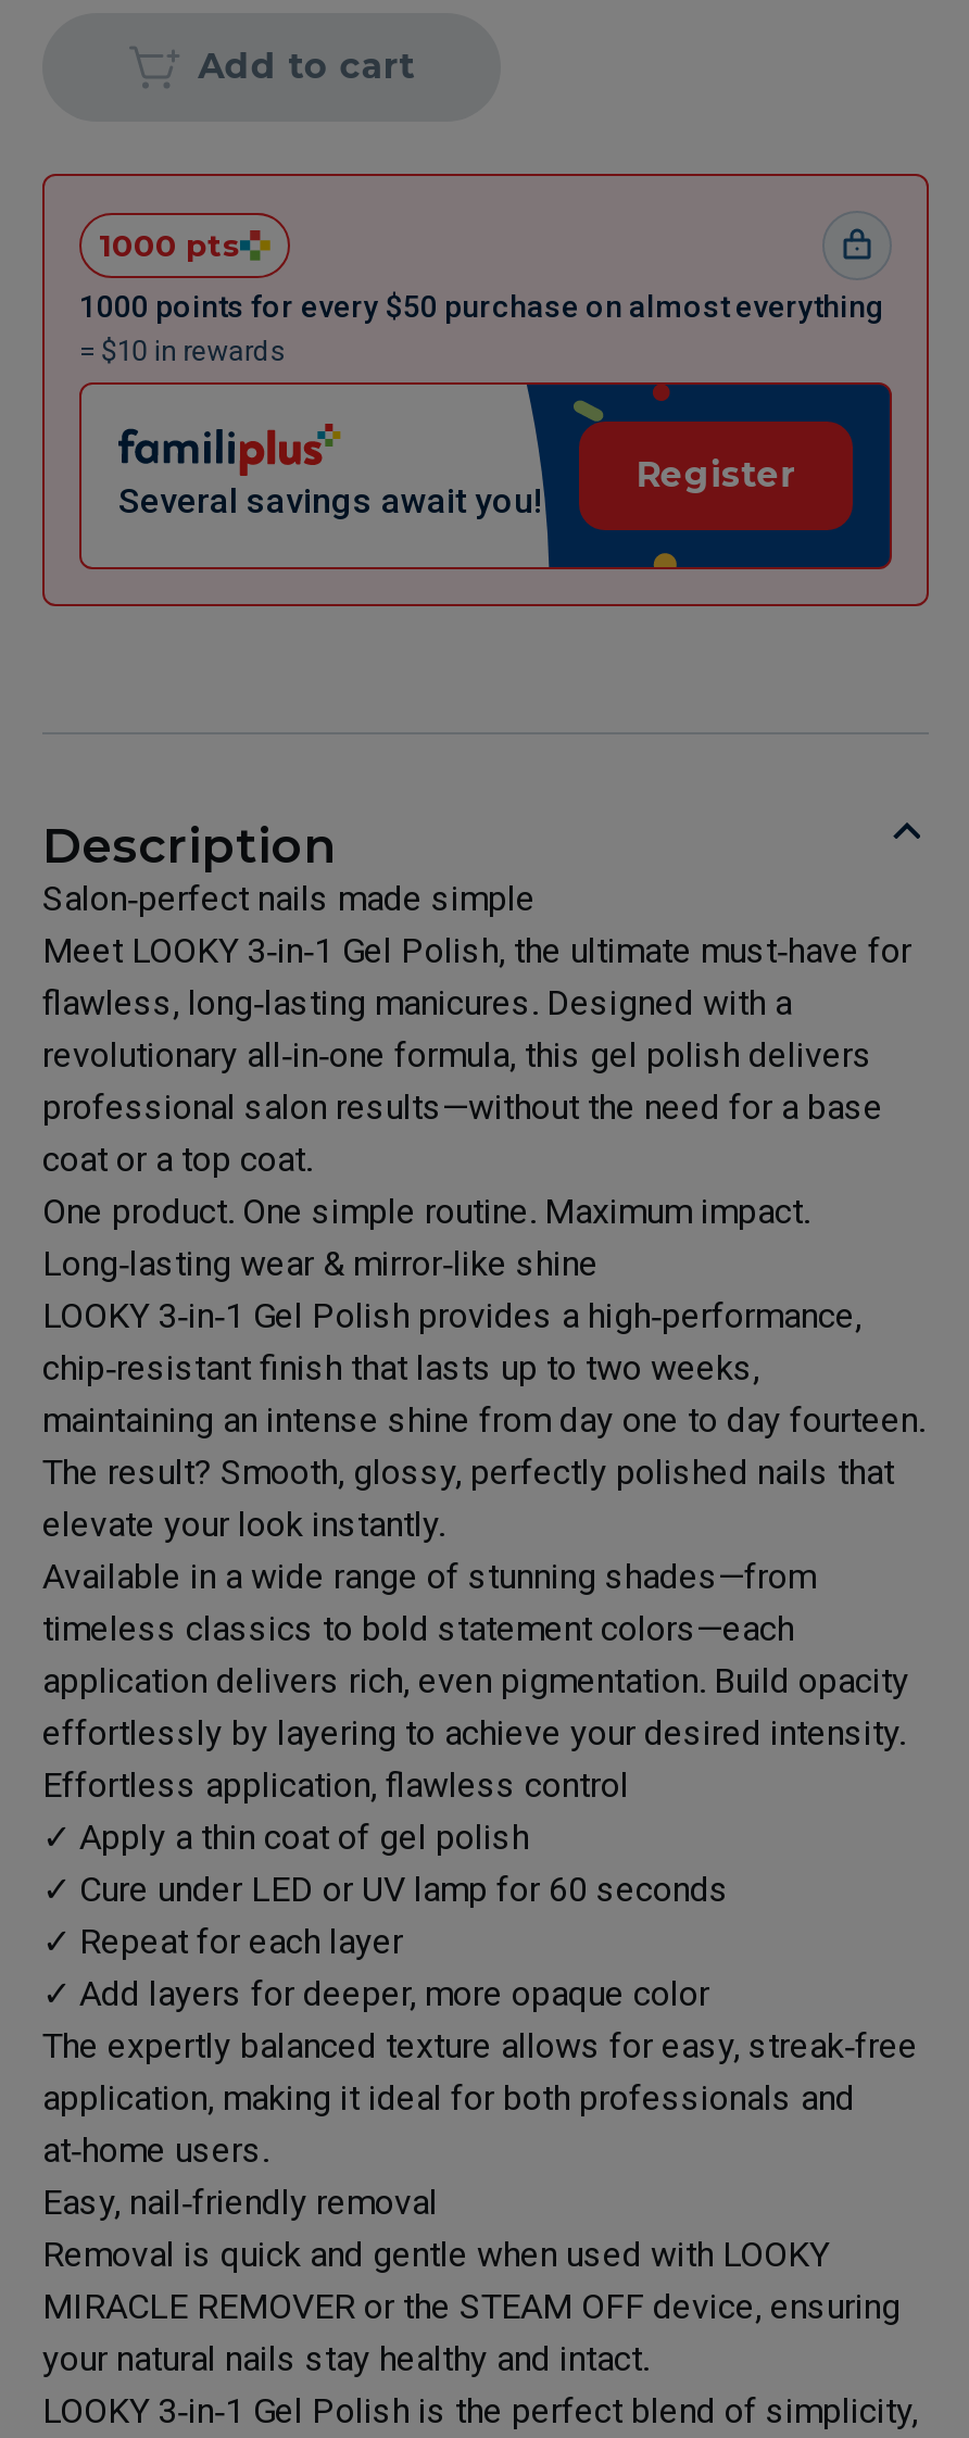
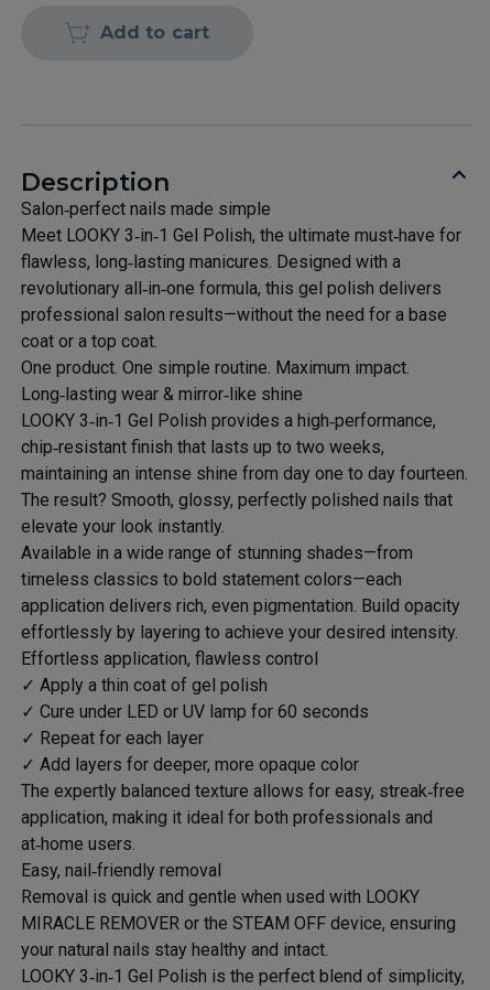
- [image]
- 1000 pts
- 1000 points for every $50 purchase on almost everything
- = $10 in rewards

- Register

- Several savings await you!
